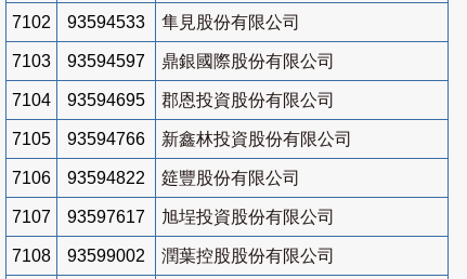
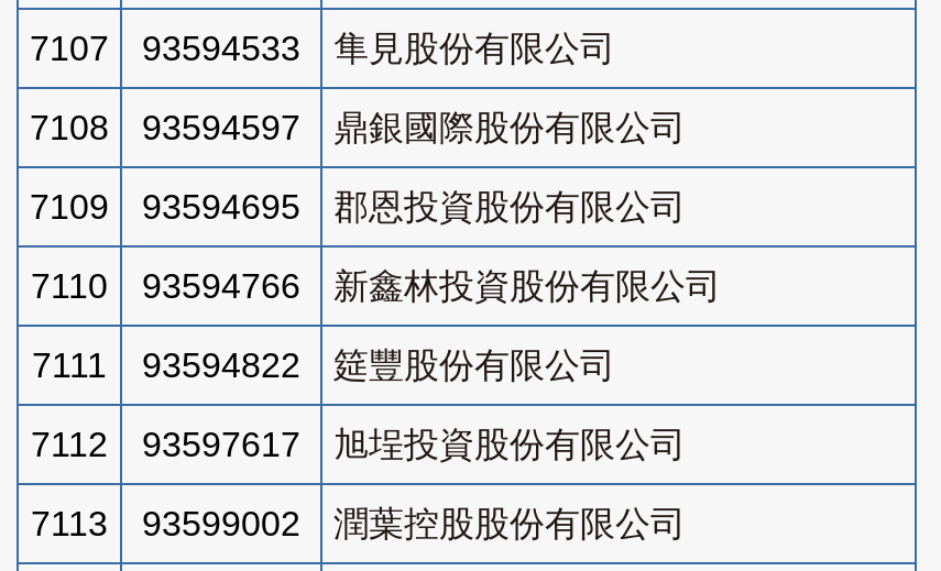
- 7102 93594533 隼見股份有限公司
+ 7107 93594533 隼見股份有限公司

- 7103 93594597 鼎銀國際股份有限公司
+ 7108 93594597 鼎銀國際股份有限公司

- 7104 93594695 郡恩投資股份有限公司
+ 7109 93594695 郡恩投資股份有限公司

- 7105 93594766 新鑫林投資股份有限公司
+ 7110 93594766 新鑫林投資股份有限公司

- 7106 93594822 筵豐股份有限公司
+ 7111 93594822 筵豐股份有限公司

- 7107 93597617 旭埕投資股份有限公司
+ 7112 93597617 旭埕投資股份有限公司

- 7108 93599002 潤葉控股股份有限公司
+ 7113 93599002 潤葉控股股份有限公司
